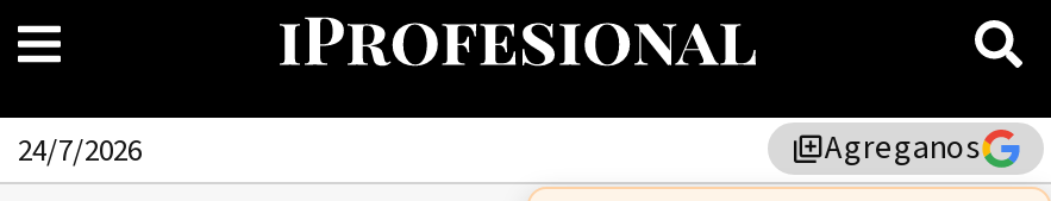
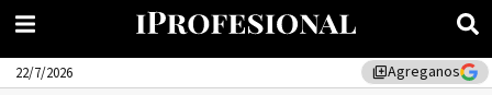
- 24/7/2026
+ 22/7/2026
